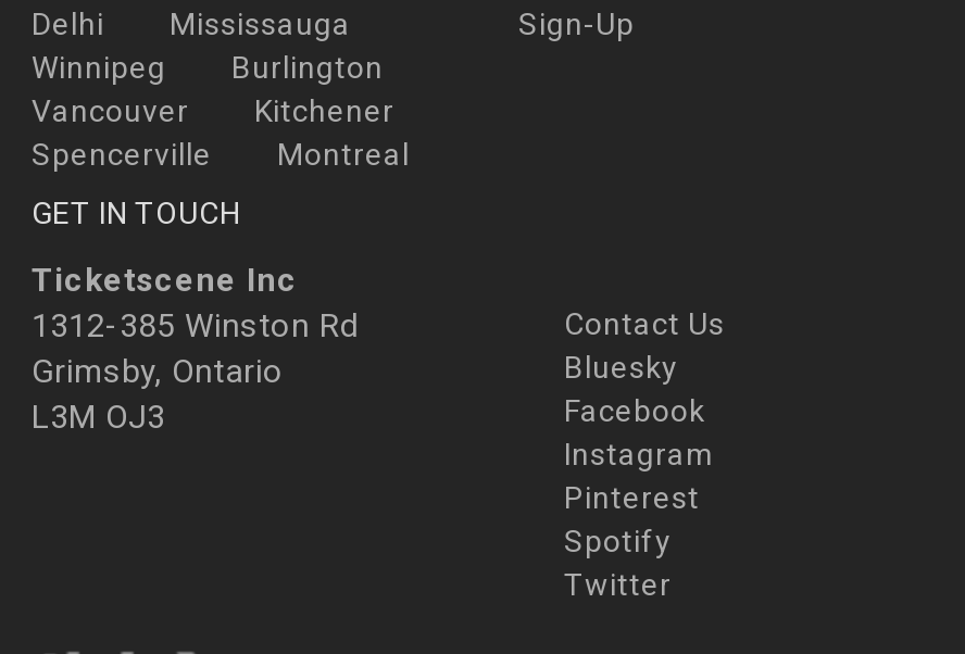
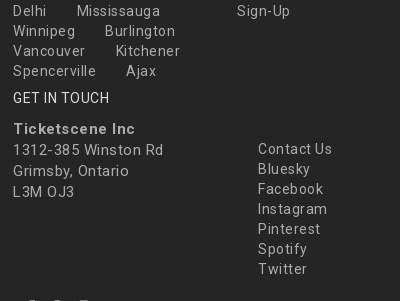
- Montreal
+ Ajax
